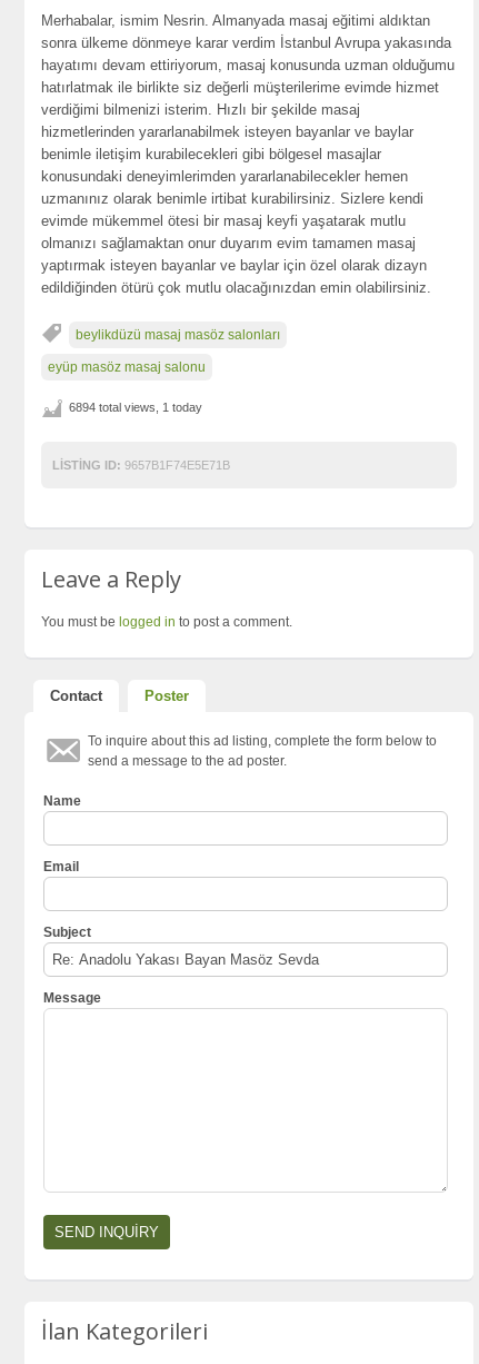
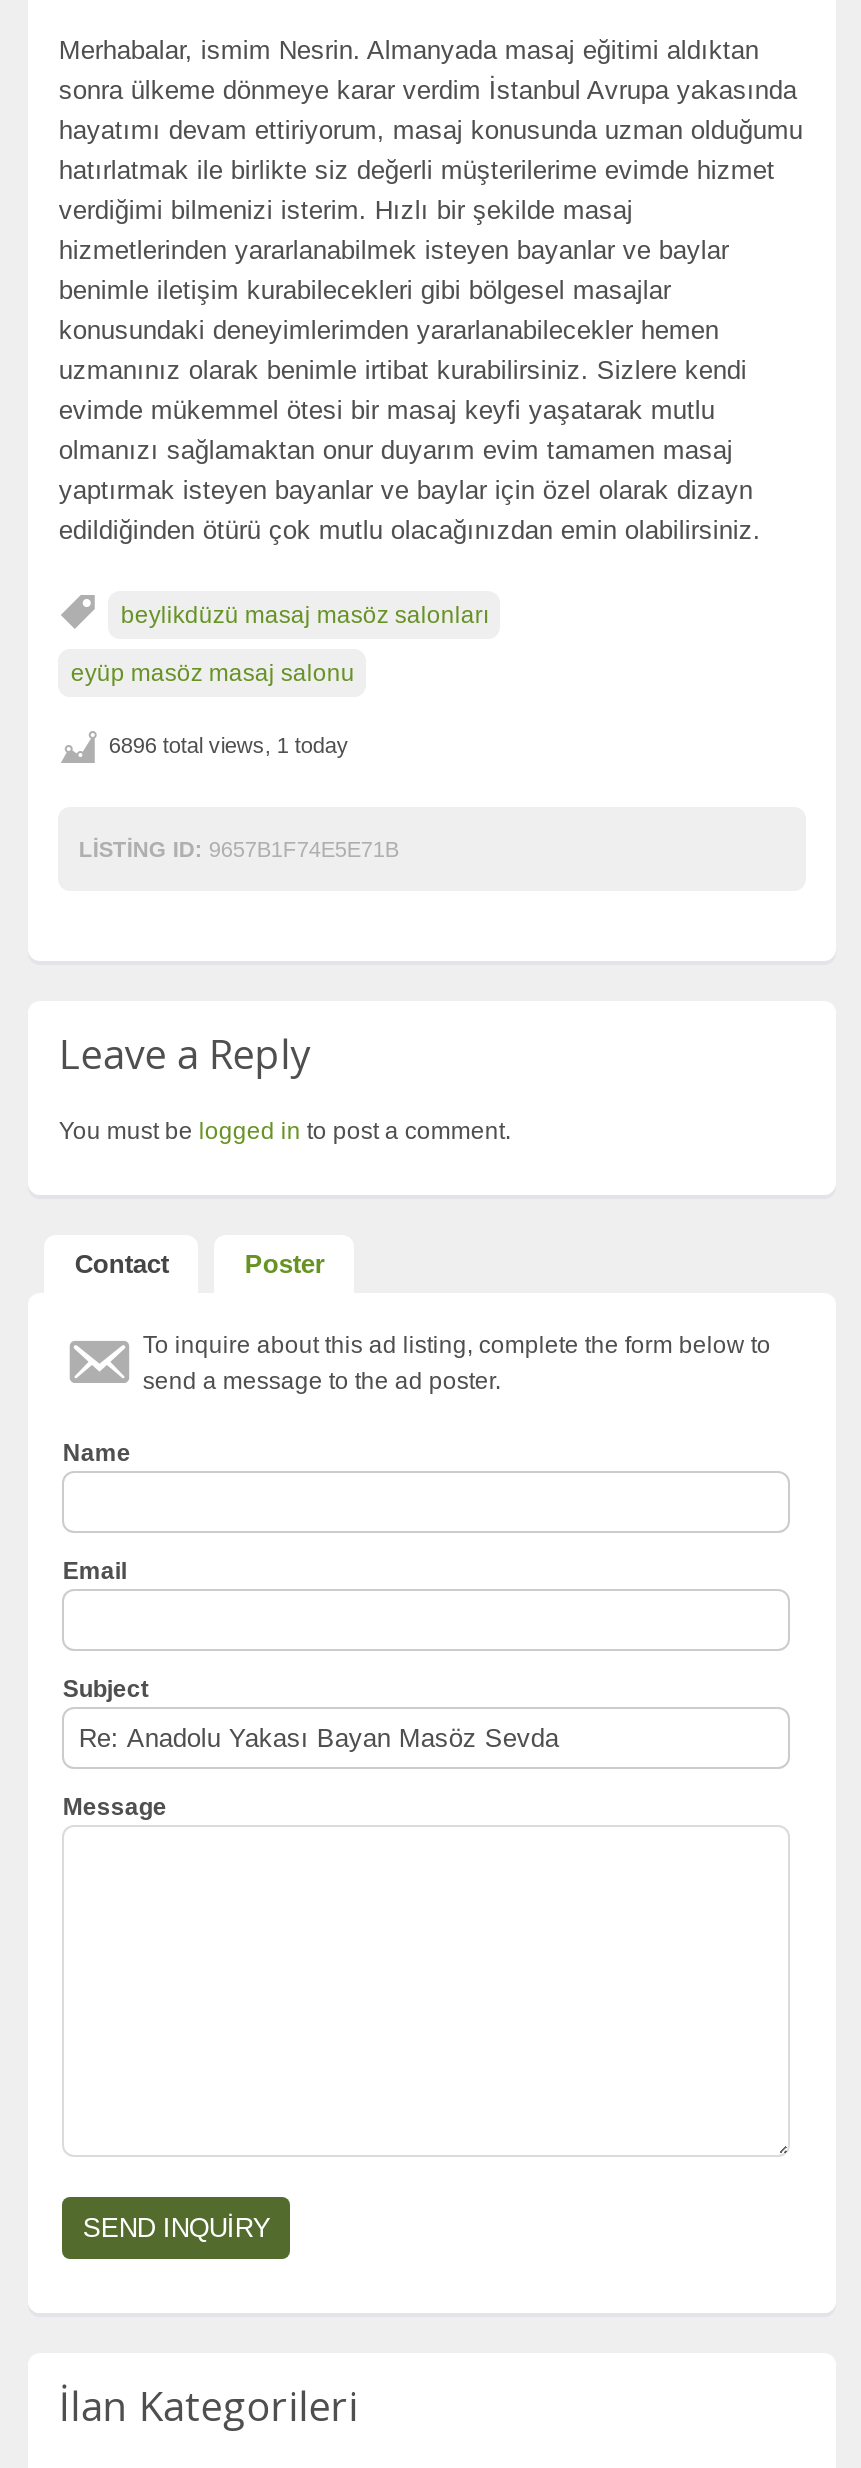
- 6894 total views, 1 today
+ 6896 total views, 1 today
